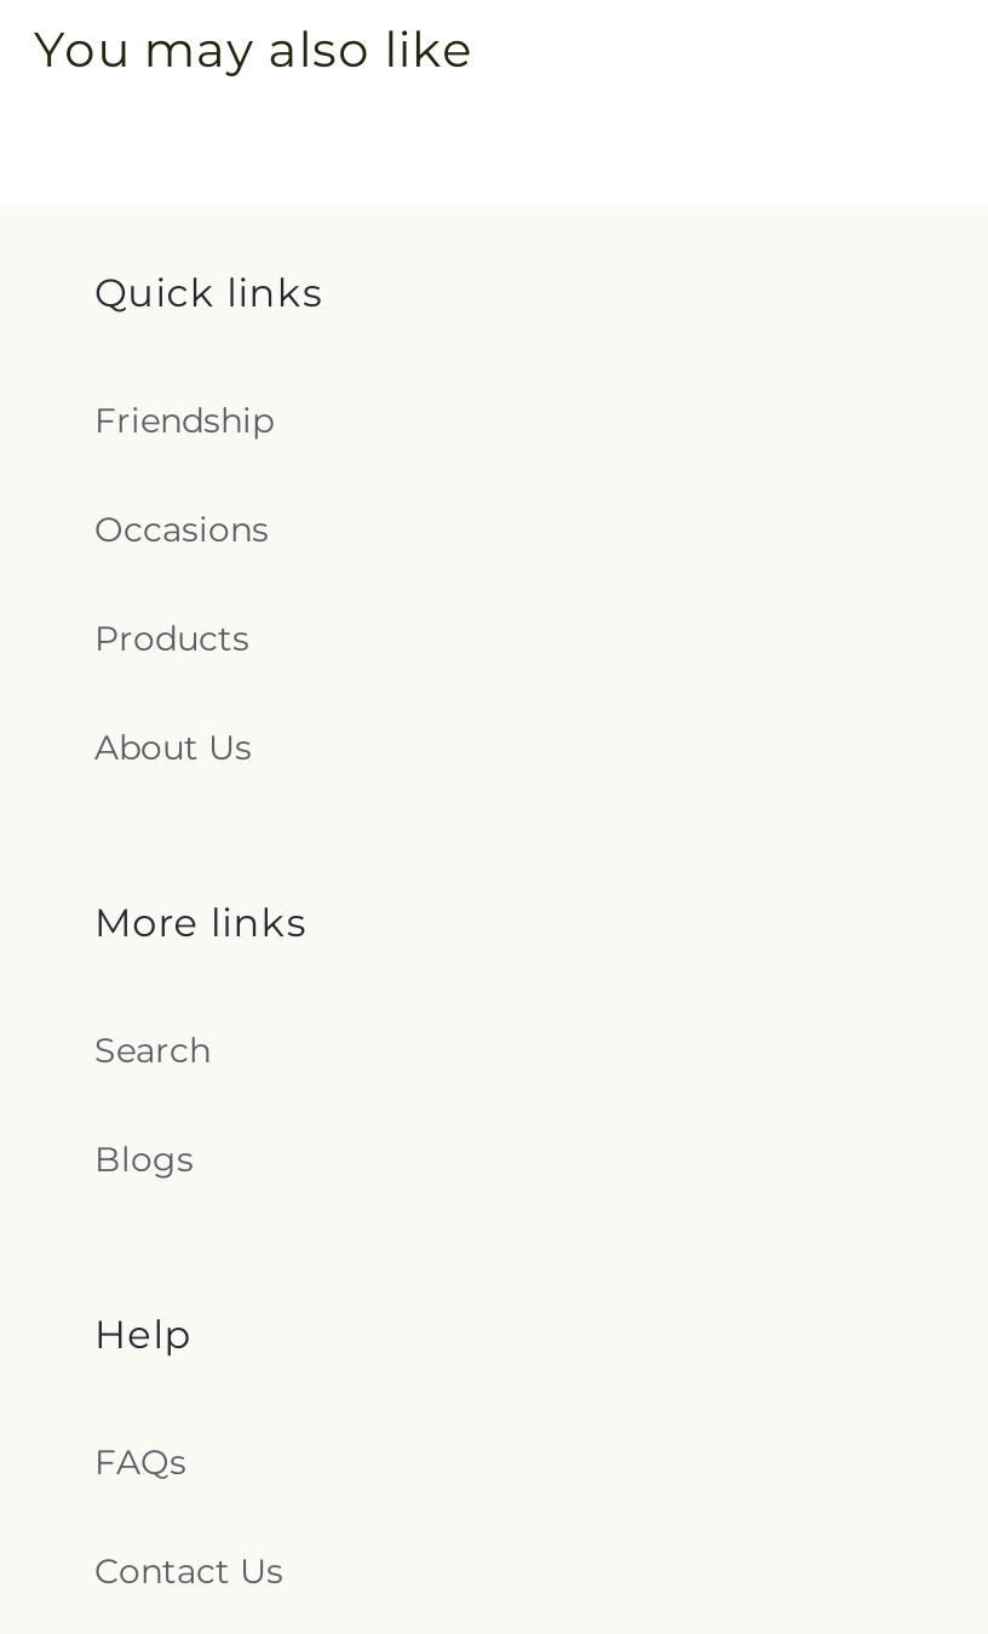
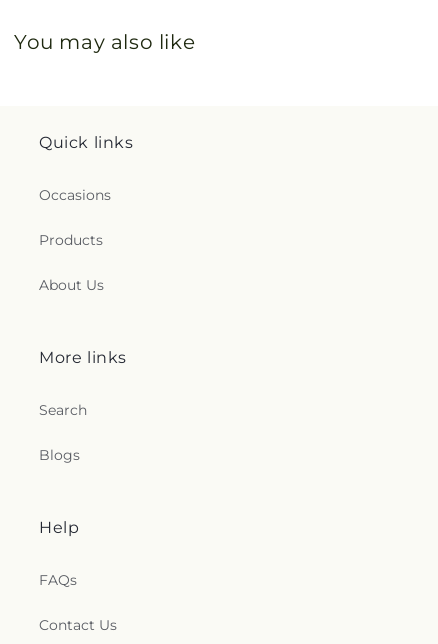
- Friendship
